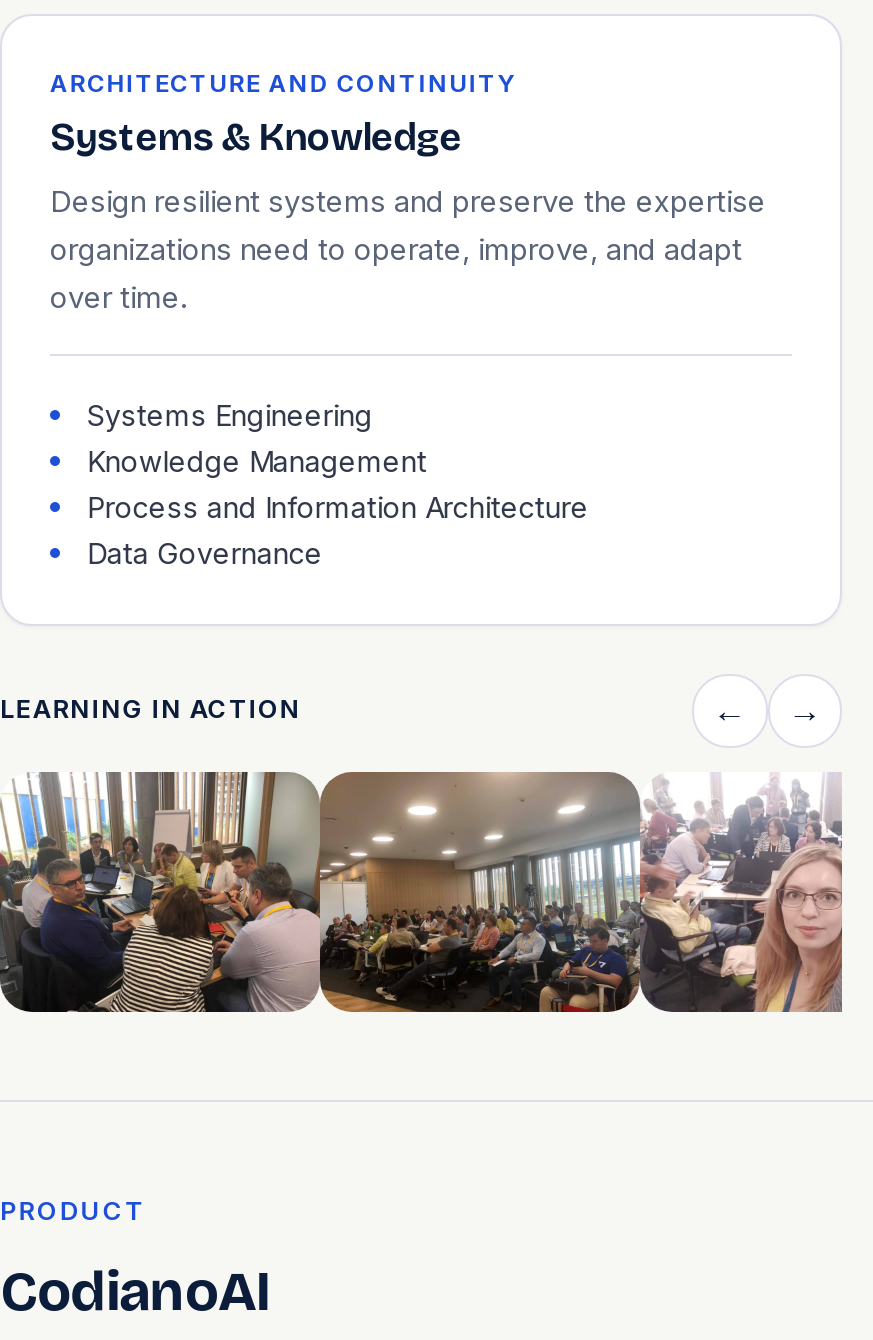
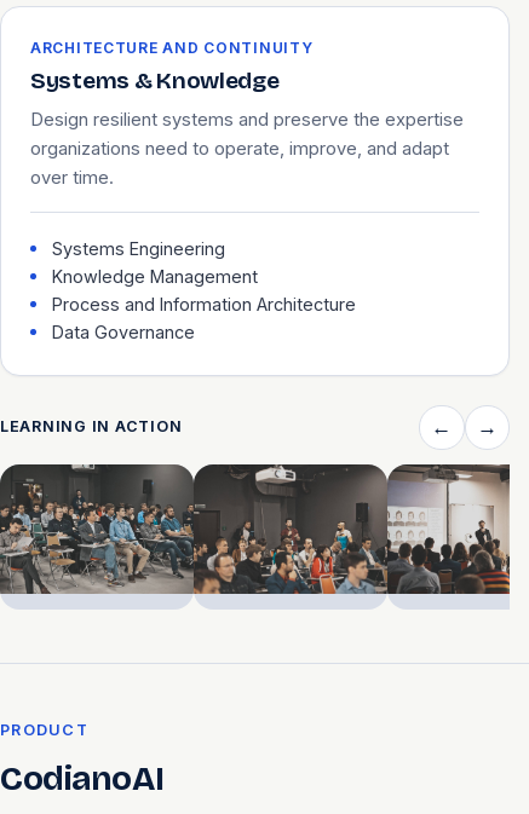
- [image]
+ [image]
